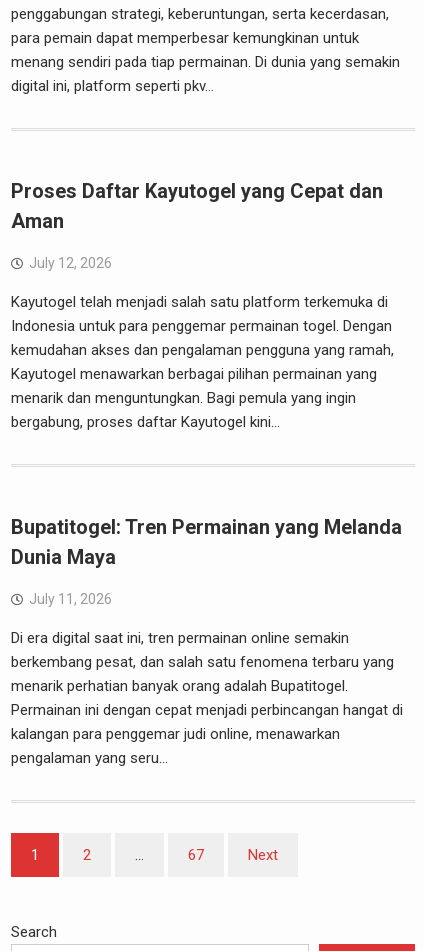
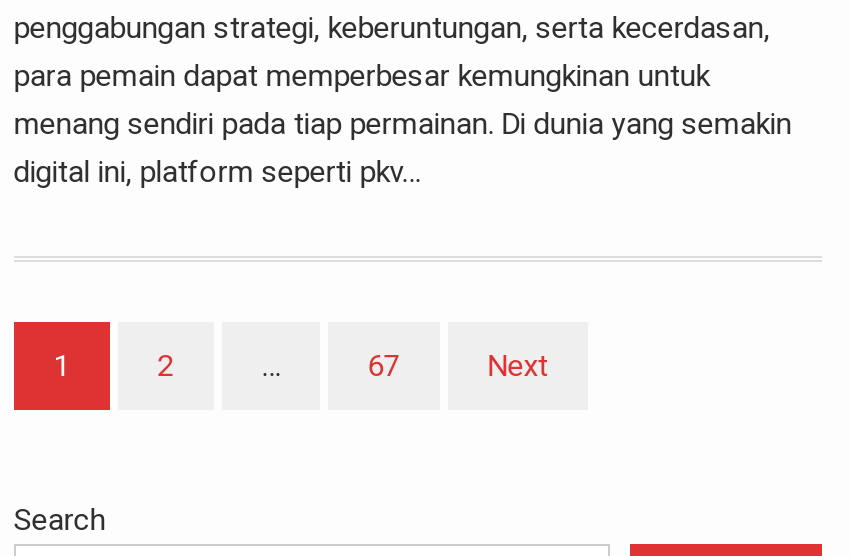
- Proses Daftar Kayutogel yang Cepat dan
- Aman
- July 12, 2026
- Kayutogel telah menjadi salah satu platform terkemuka di
- Indonesia untuk para penggemar permainan togel. Dengan
- kemudahan akses dan pengalaman pengguna yang ramah,
- Kayutogel menawarkan berbagai pilihan permainan yang
- menarik dan menguntungkan. Bagi pemula yang ingin
- bergabung, proses daftar Kayutogel kini…

- Bupatitogel: Tren Permainan yang Melanda
- Dunia Maya
- July 11, 2026
- Di era digital saat ini, tren permainan online semakin
- berkembang pesat, dan salah satu fenomena terbaru yang
- menarik perhatian banyak orang adalah Bupatitogel.
- Permainan ini dengan cepat menjadi perbincangan hangat di
- kalangan para penggemar judi online, menawarkan
- pengalaman yang seru…
